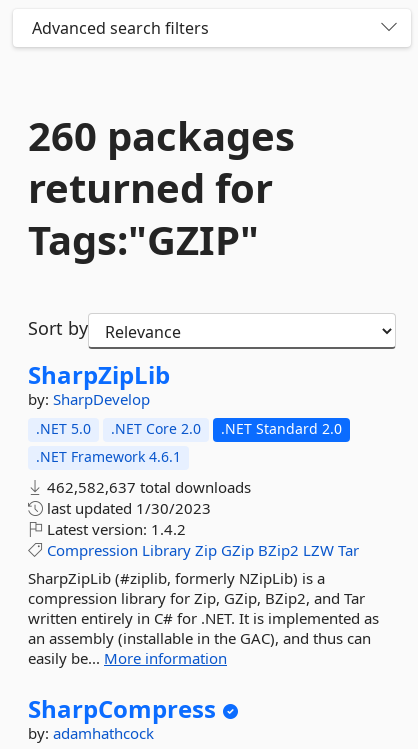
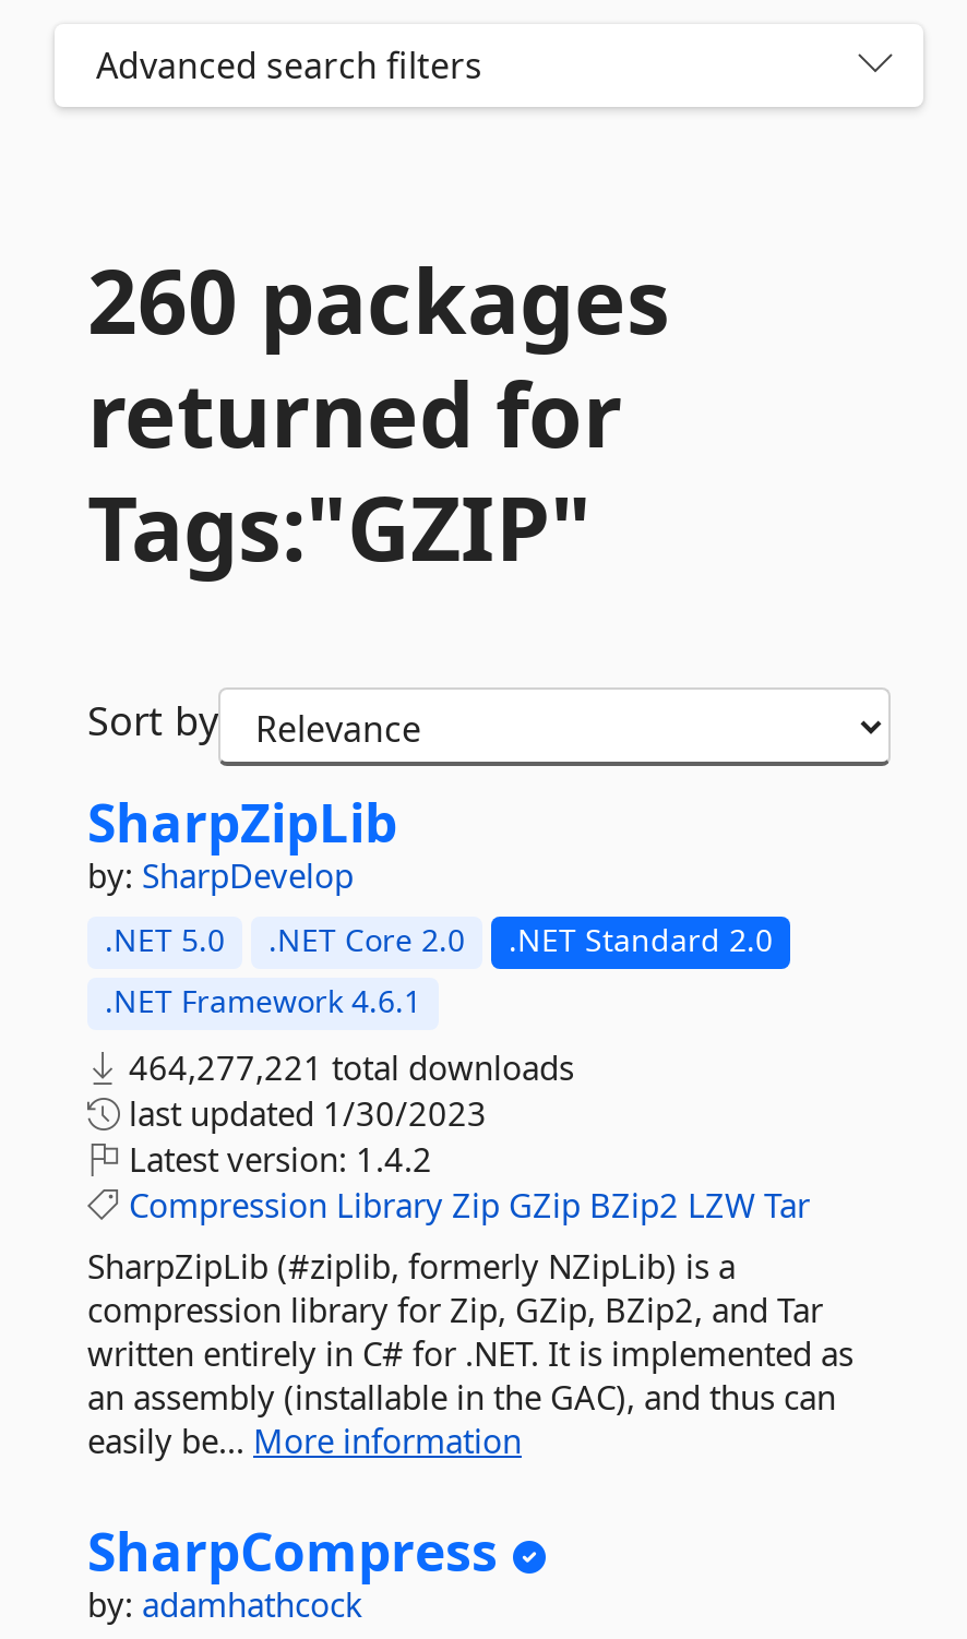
- 462,582,637 total downloads
+ 464,277,221 total downloads
